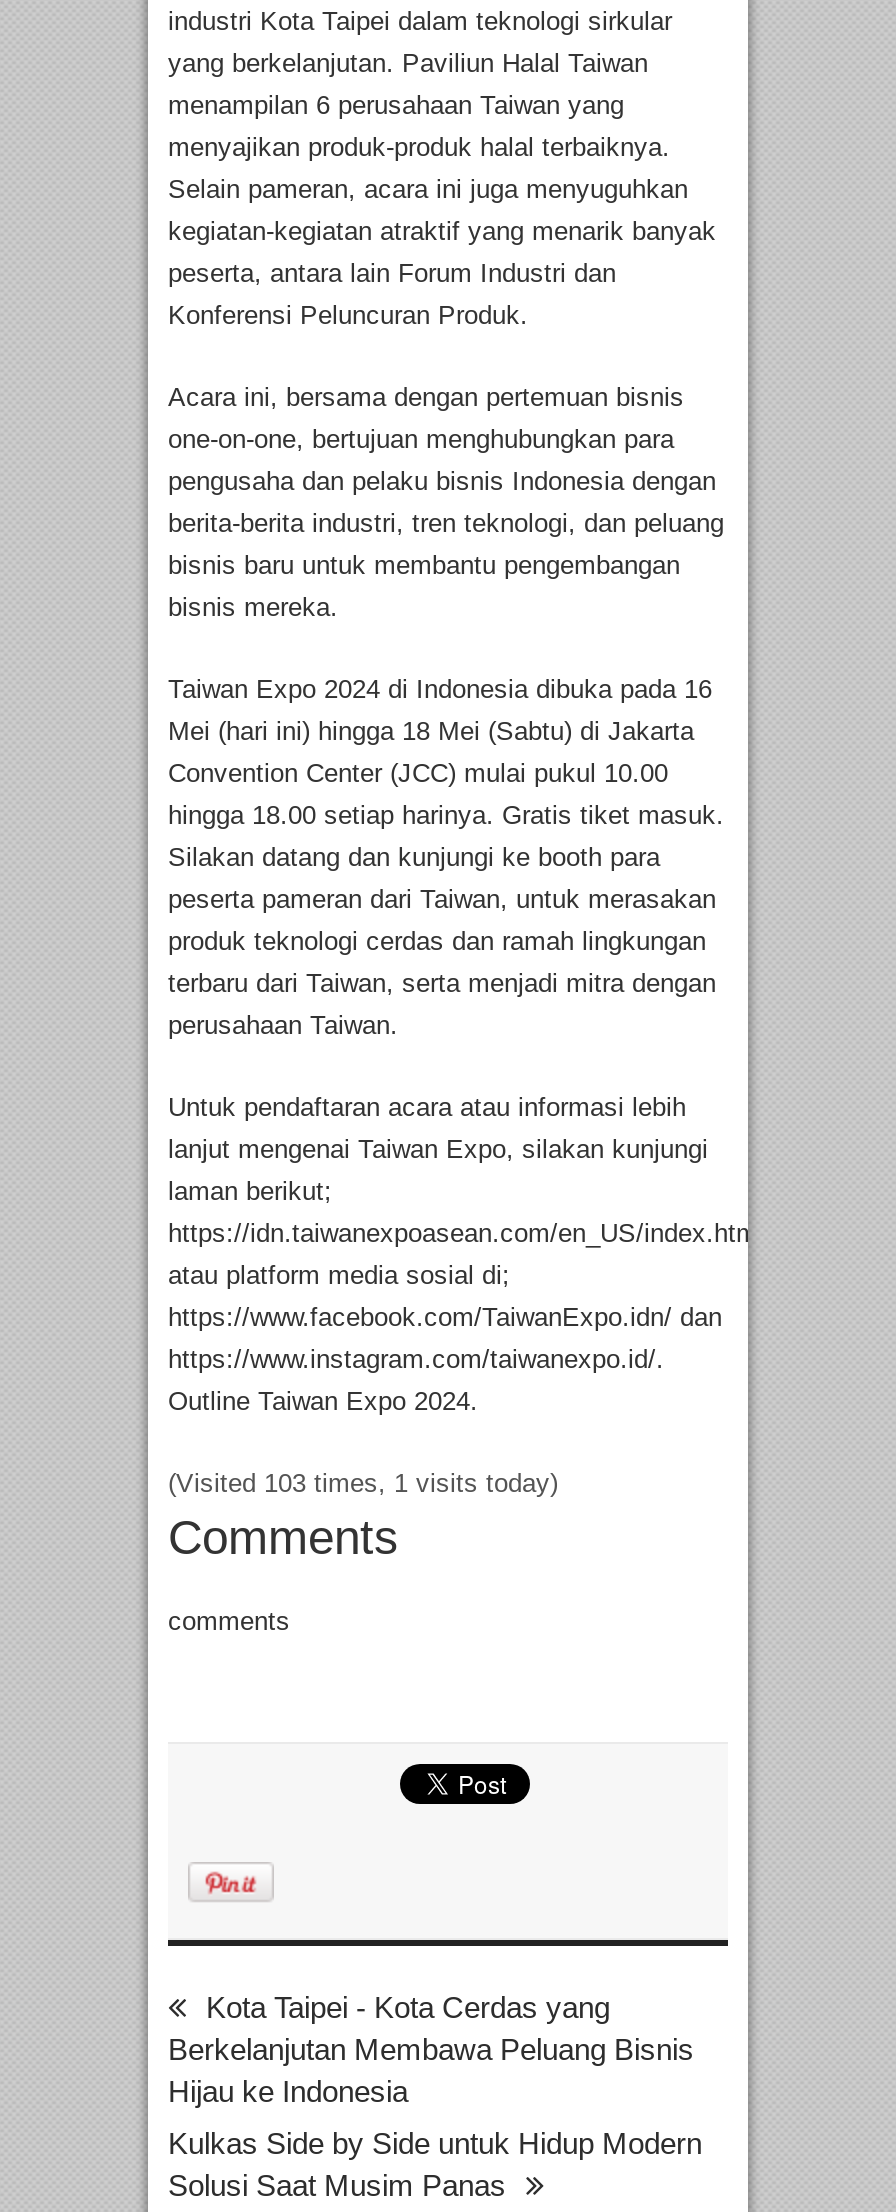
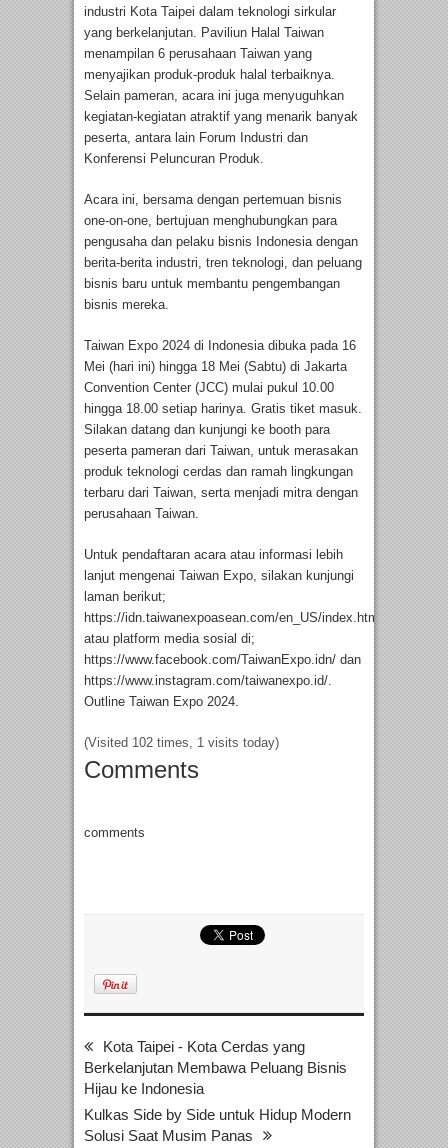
- (Visited 103 times, 1 visits today)
+ (Visited 102 times, 1 visits today)
